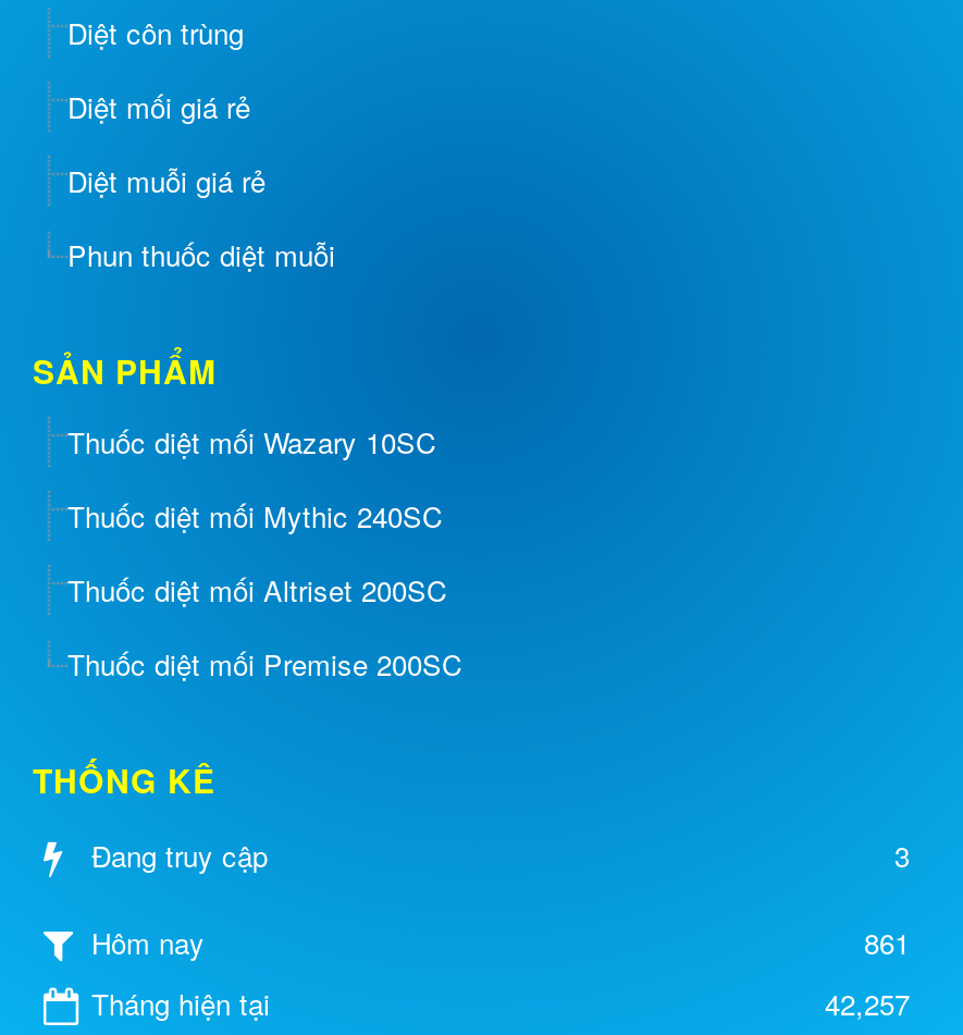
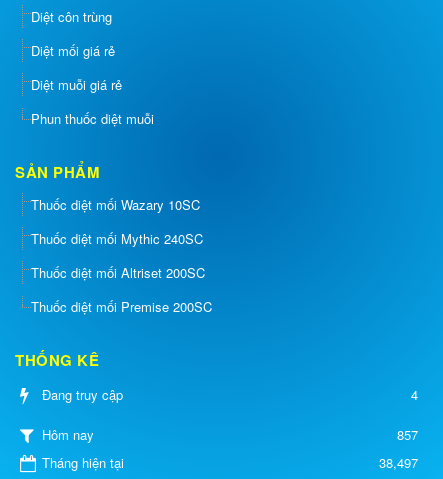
- 3
+ 4

- 861
+ 857

- 42,257
+ 38,497
